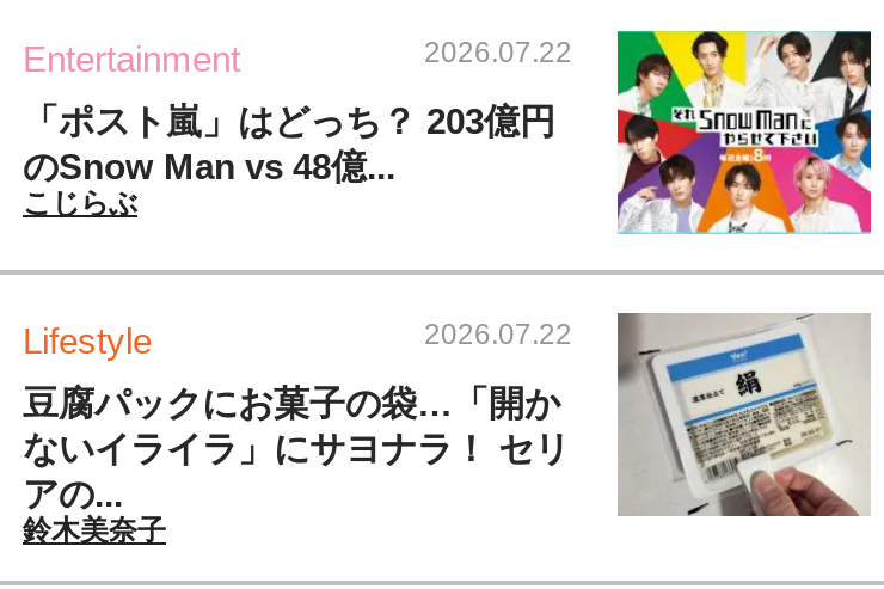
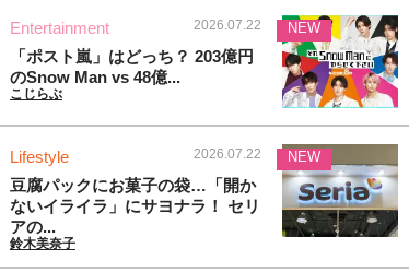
+ NEW

- [image]
+ [image]

+ NEW
